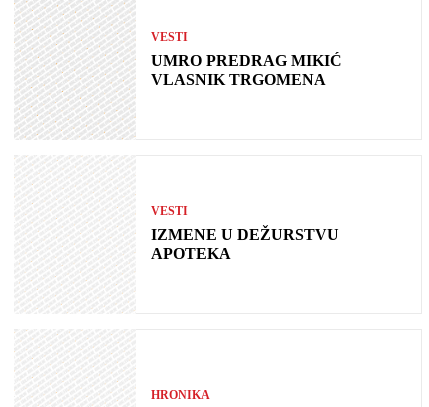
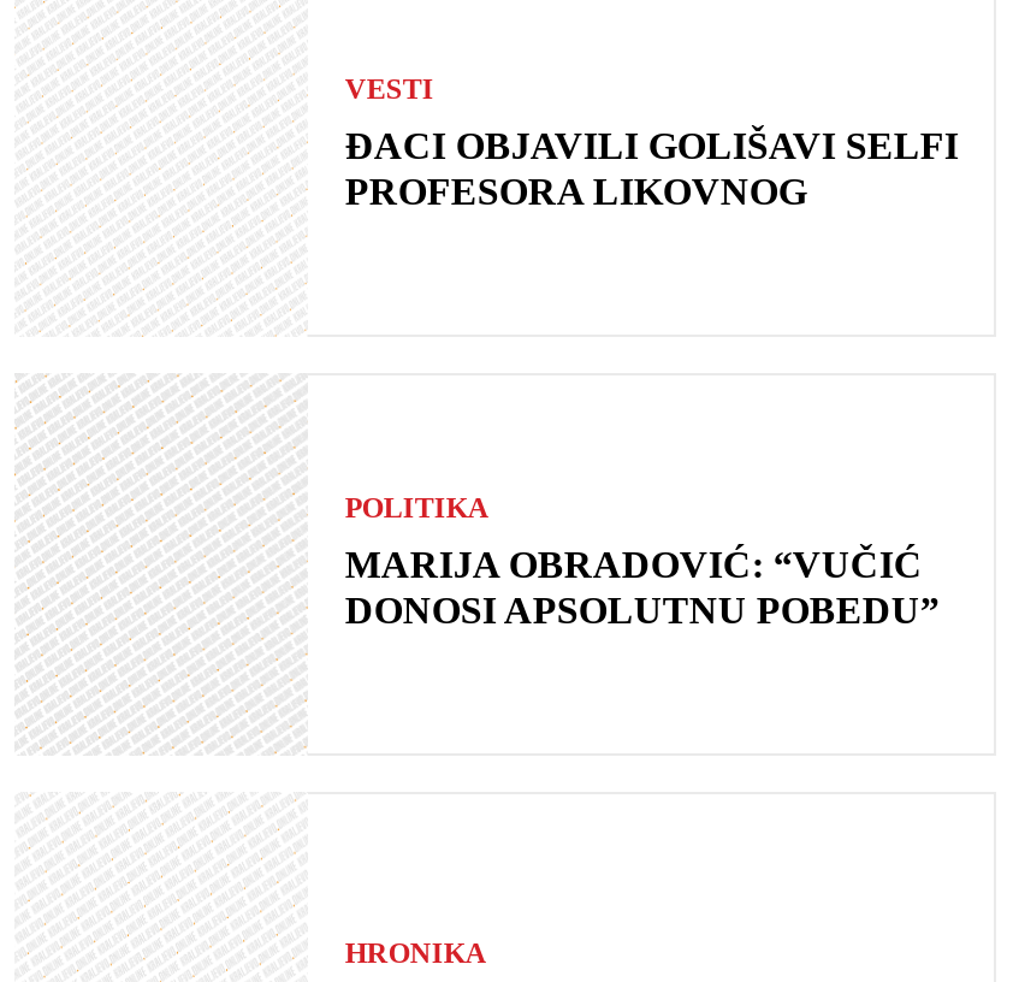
- UMRO PREDRAG MIKIĆ
- VLASNIK TRGOMENA
+ ĐACI OBJAVILI GOLIŠAVI SELFI
+ PROFESORA LIKOVNOG

- VESTI
+ POLITIKA

- IZMENE U DEŽURSTVU
- APOTEKA
+ MARIJA OBRADOVIĆ: “VUČIĆ
+ DONOSI APSOLUTNU POBEDU”
